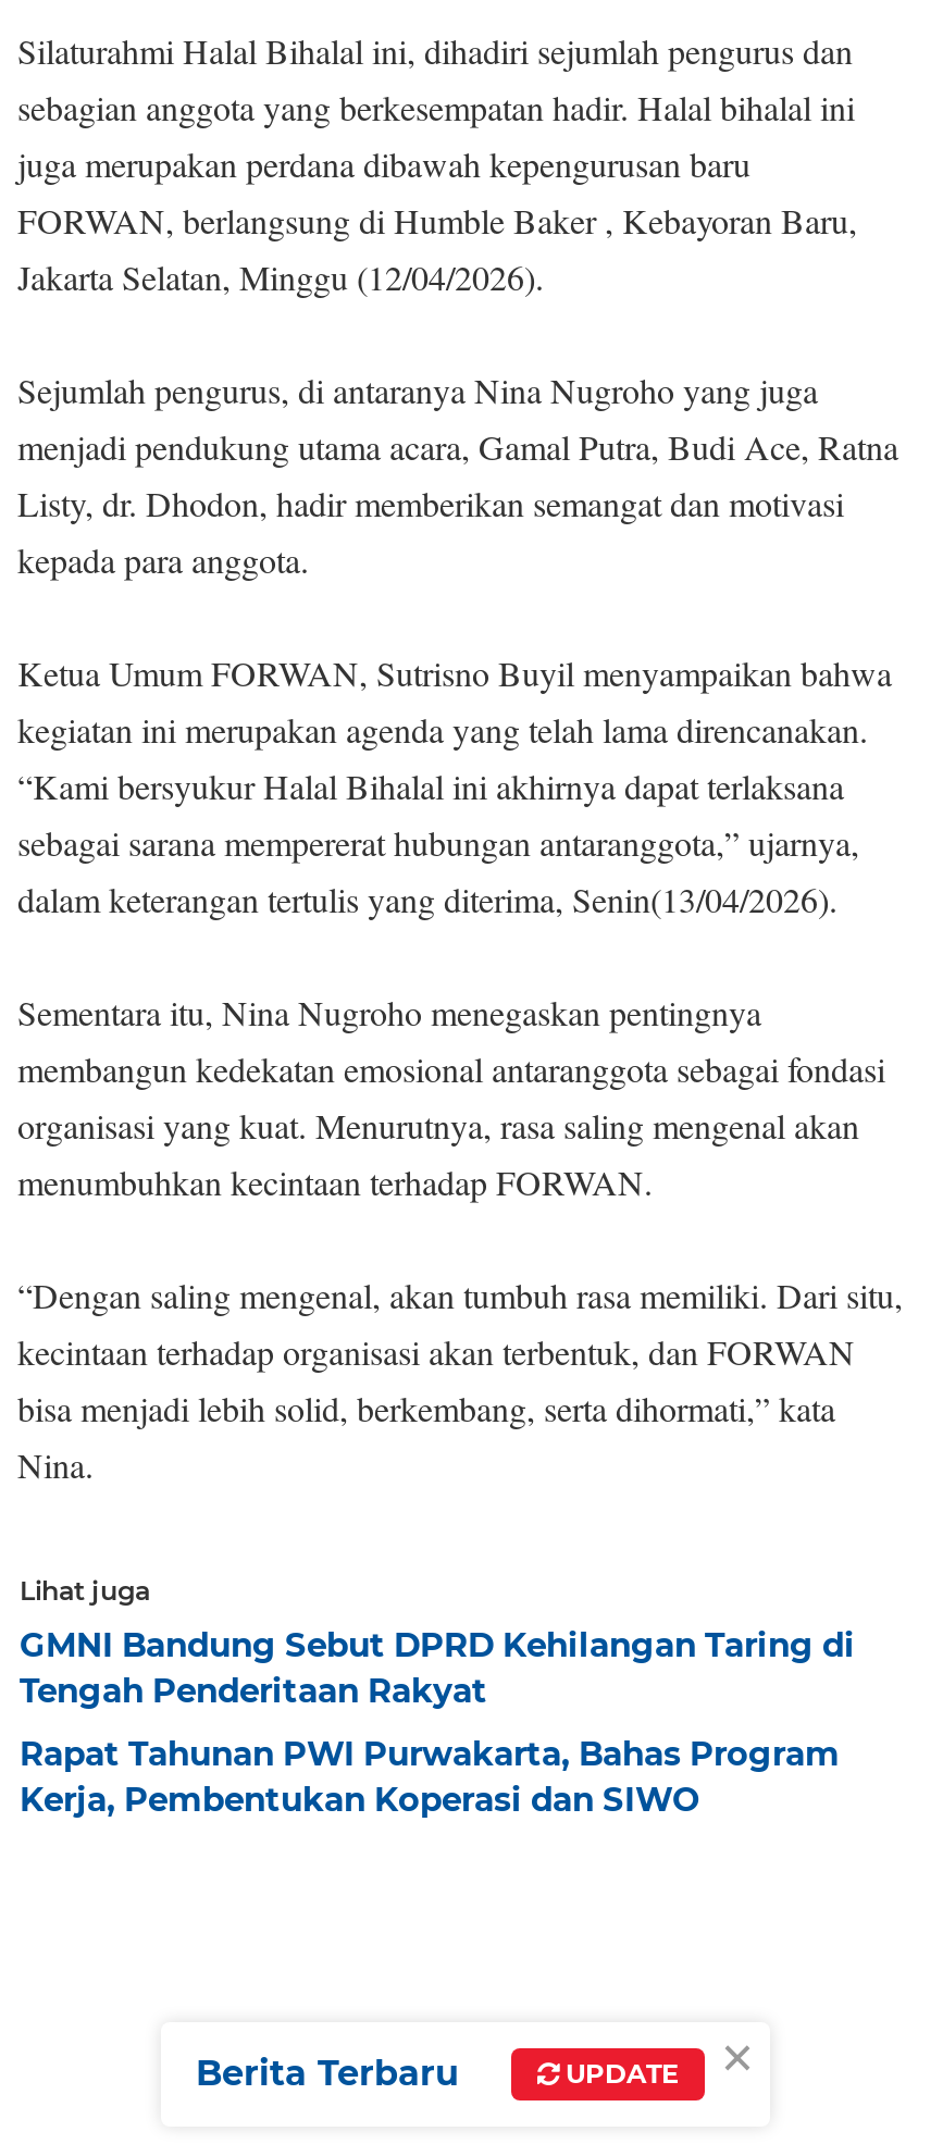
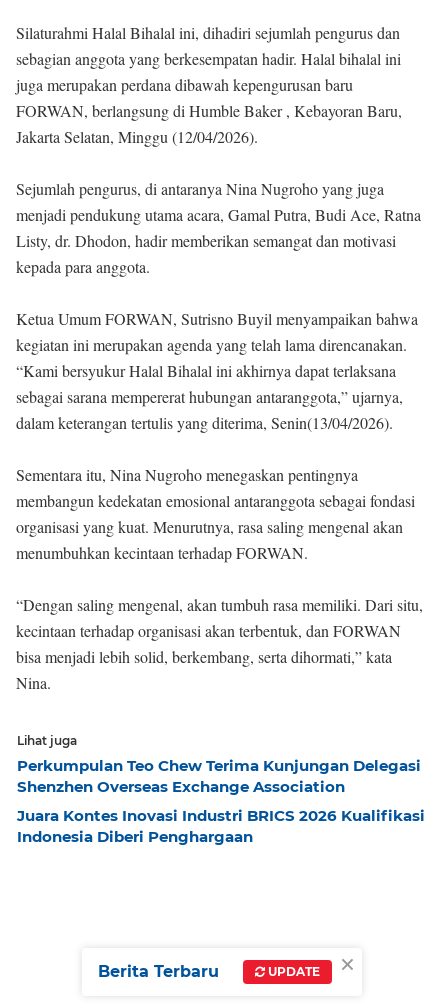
- GMNI Bandung Sebut DPRD Kehilangan Taring di
- Tengah Penderitaan Rakyat
+ Perkumpulan Teo Chew Terima Kunjungan Delegasi
+ Shenzhen Overseas Exchange Association

- Rapat Tahunan PWI Purwakarta, Bahas Program
- Kerja, Pembentukan Koperasi dan SIWO
+ Juara Kontes Inovasi Industri BRICS 2026 Kualifikasi
+ Indonesia Diberi Penghargaan
